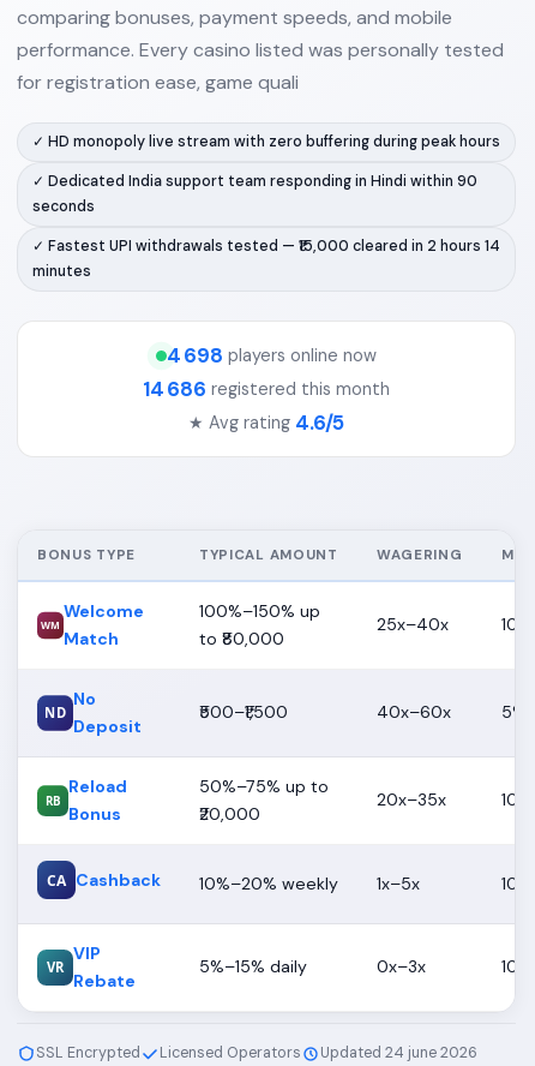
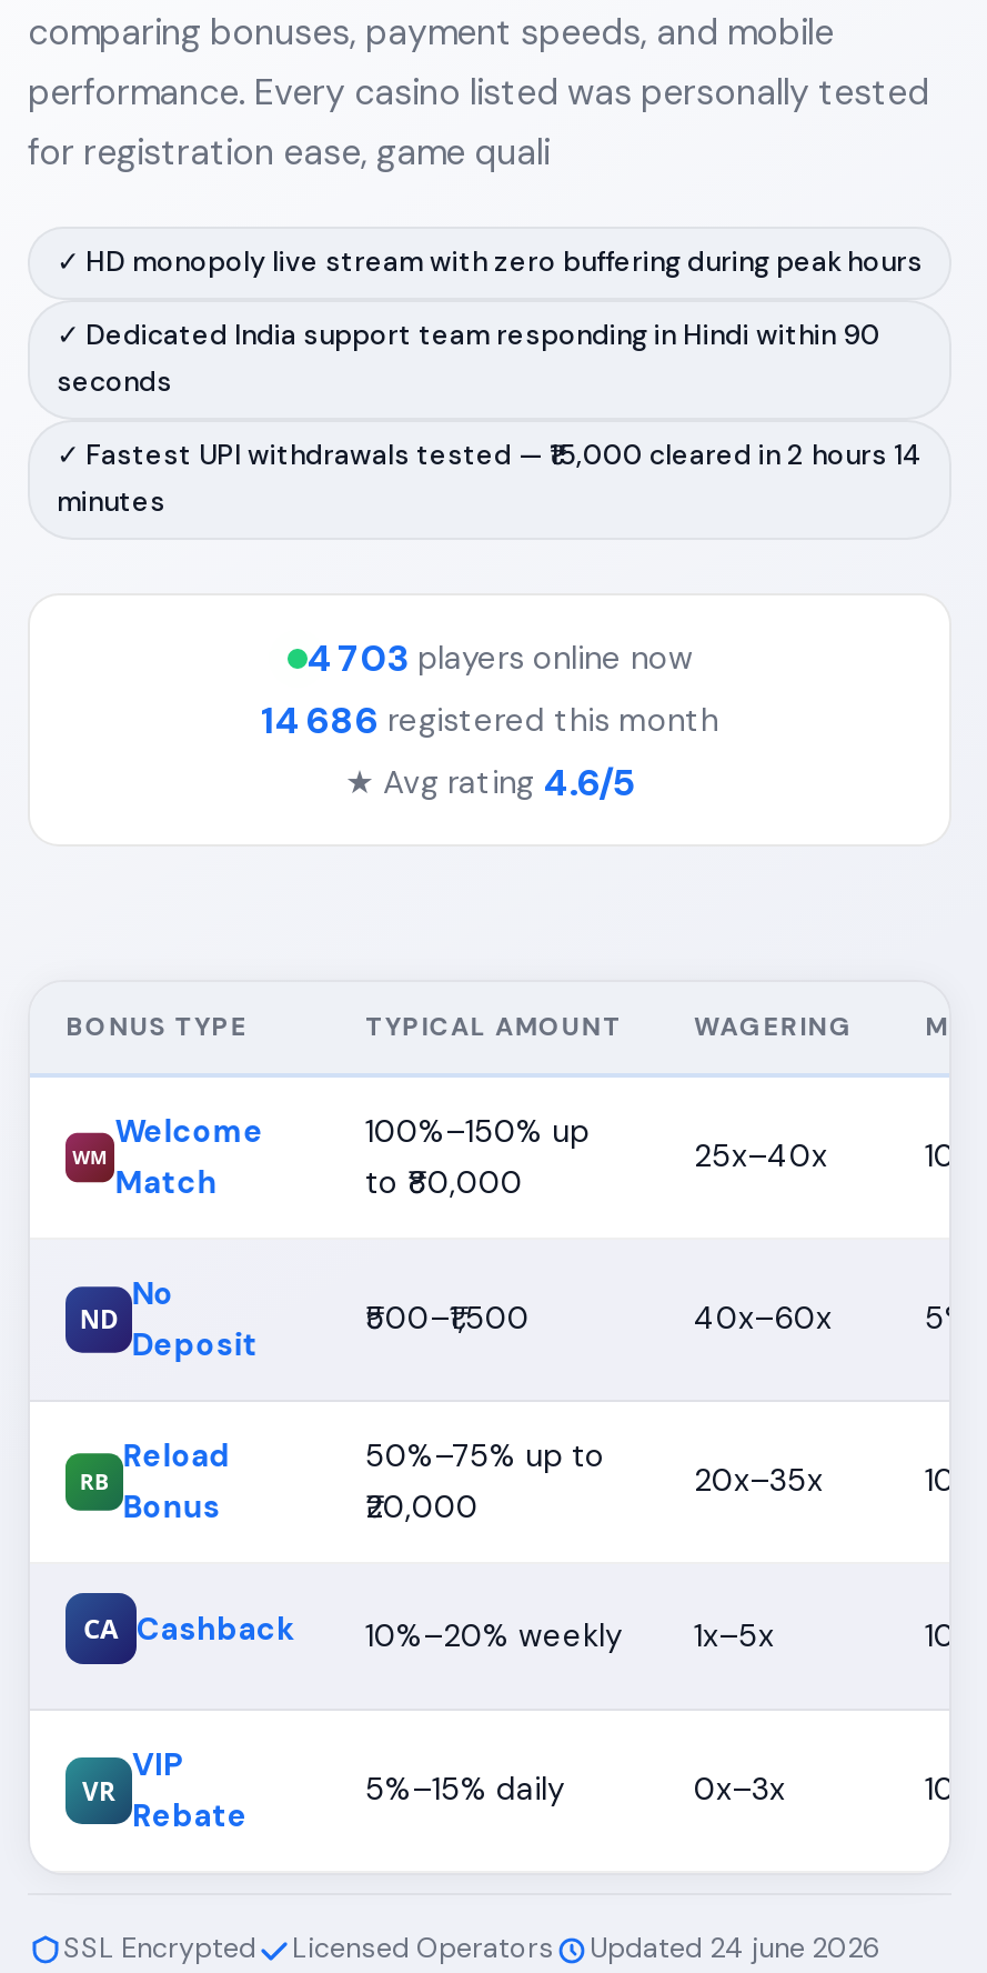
- 4 698 players online now
+ 4 703 players online now
